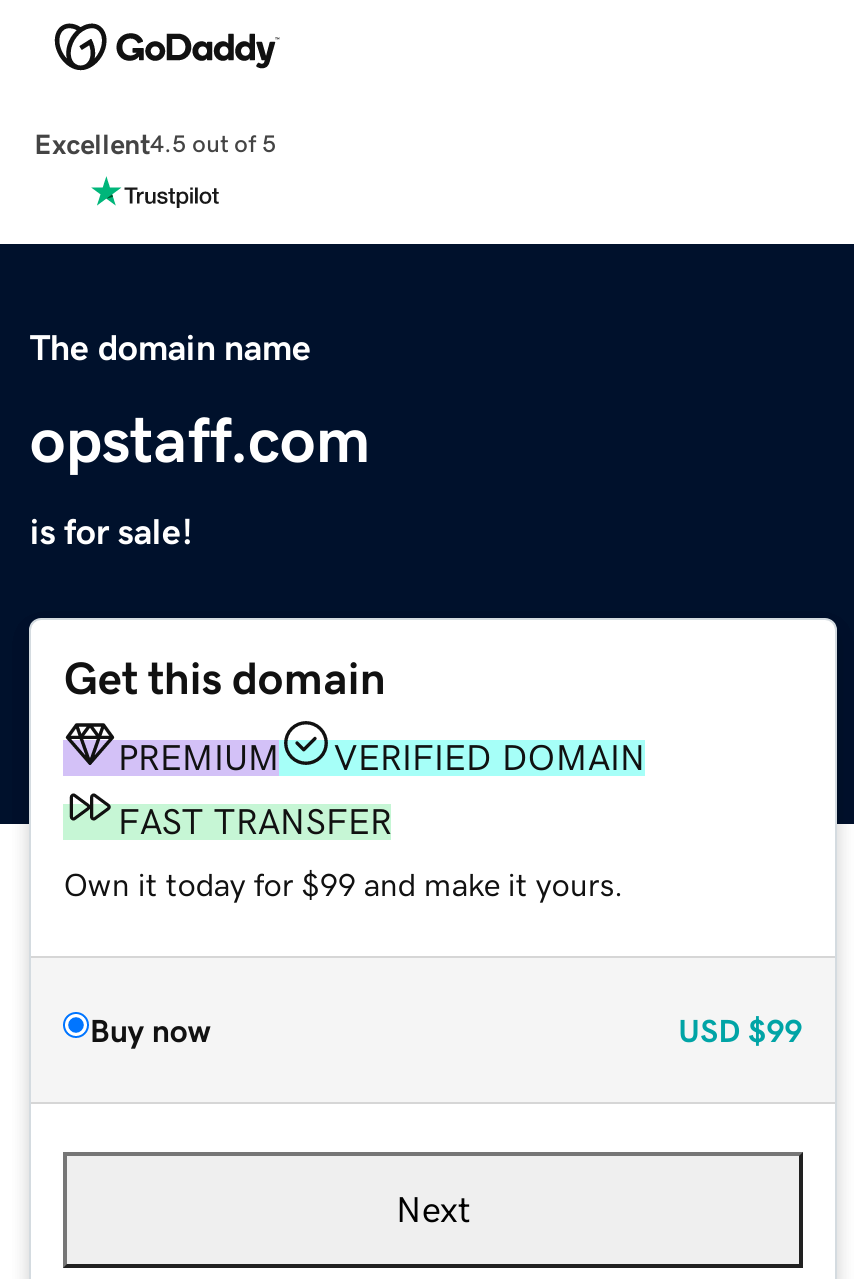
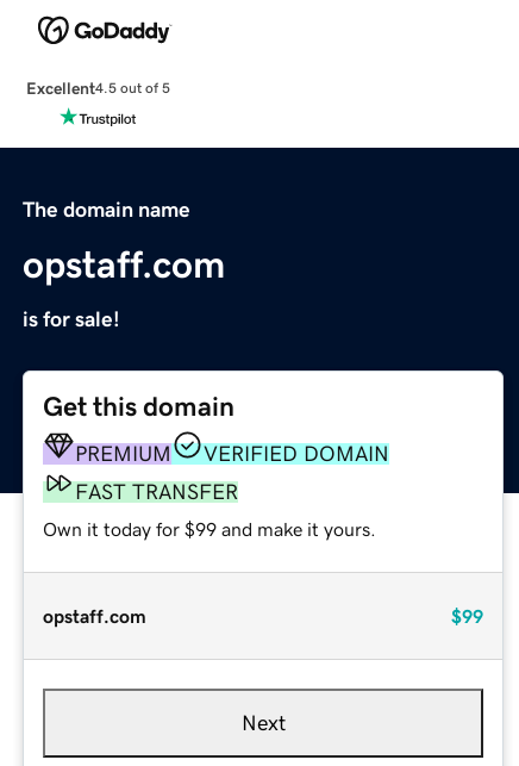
- Buy now
- USD $99
+ opstaff.com
+ $99
